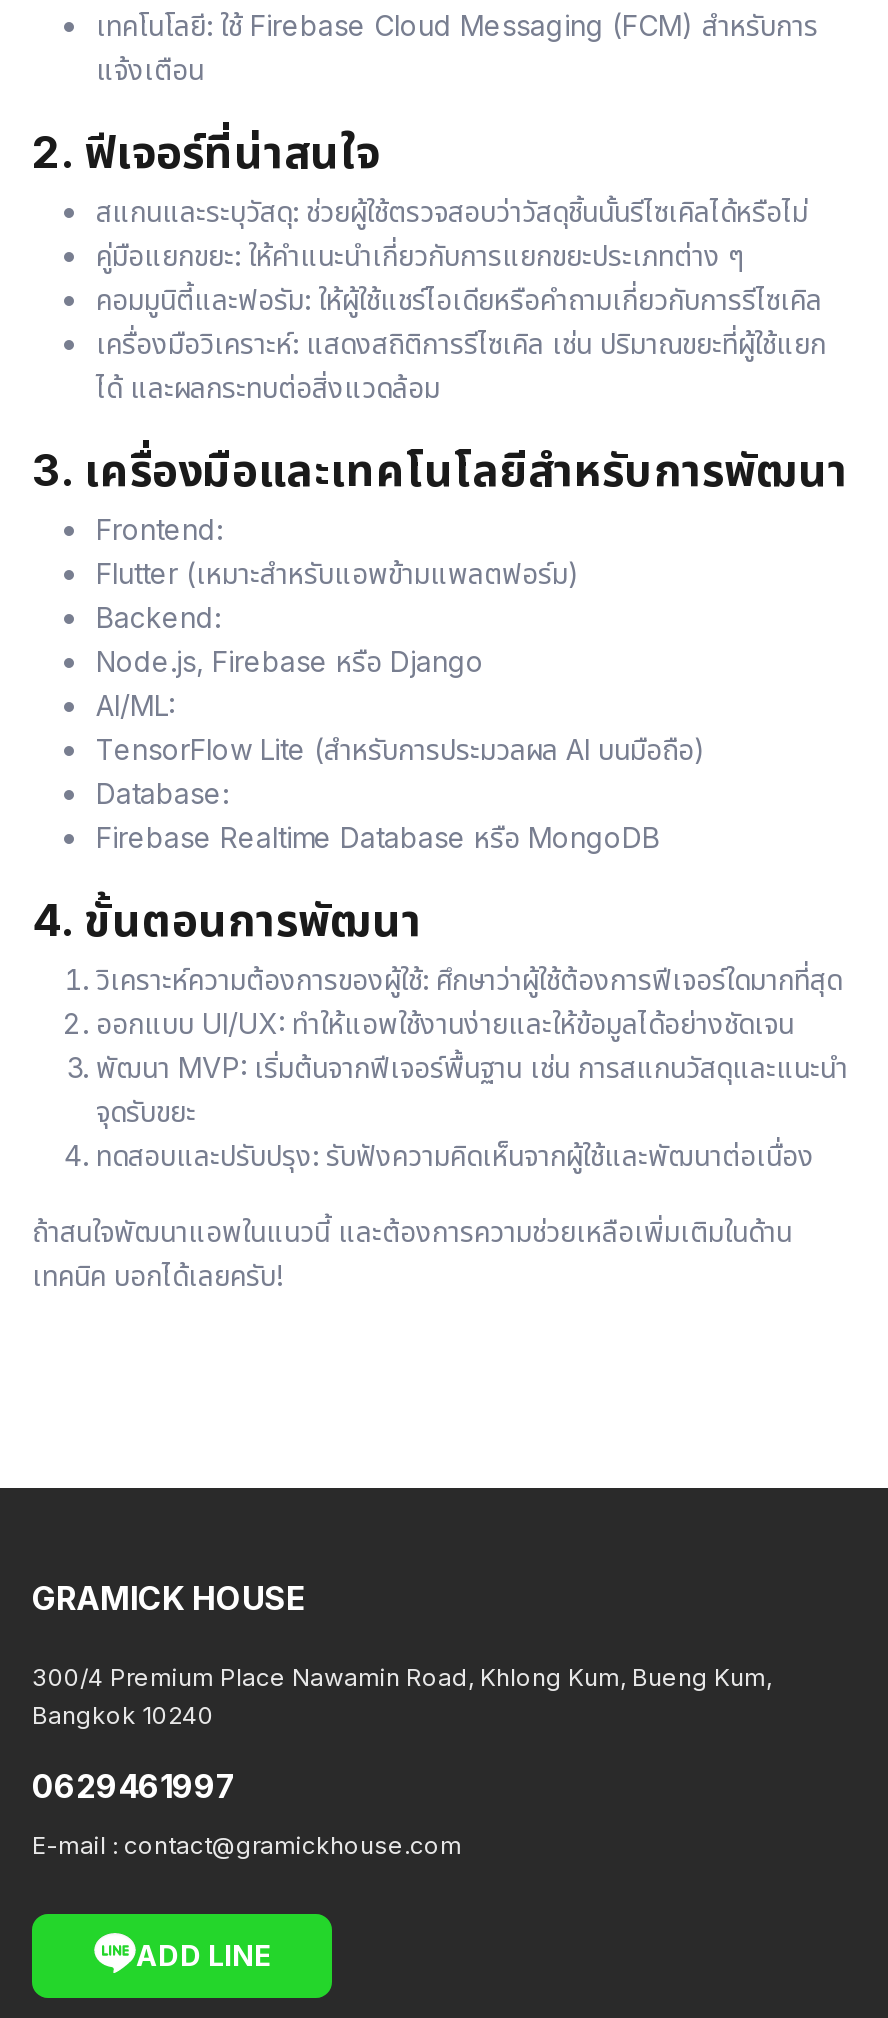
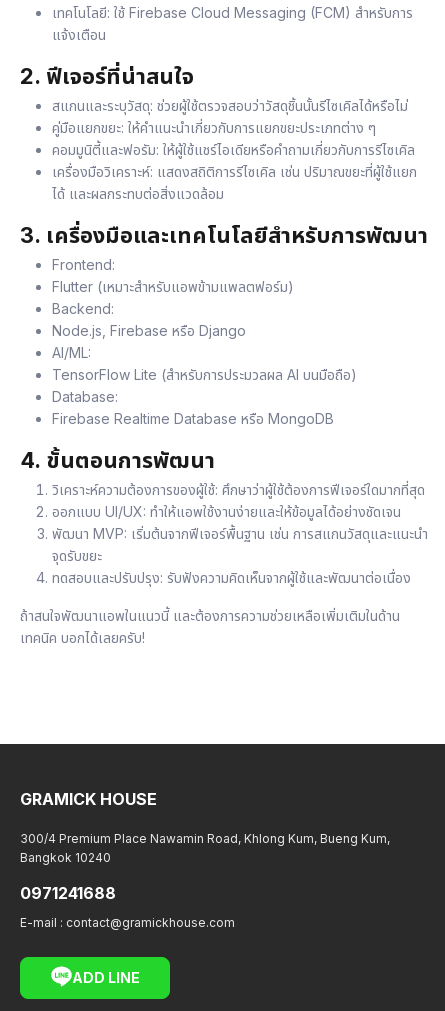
- 0629461997
+ 0971241688
